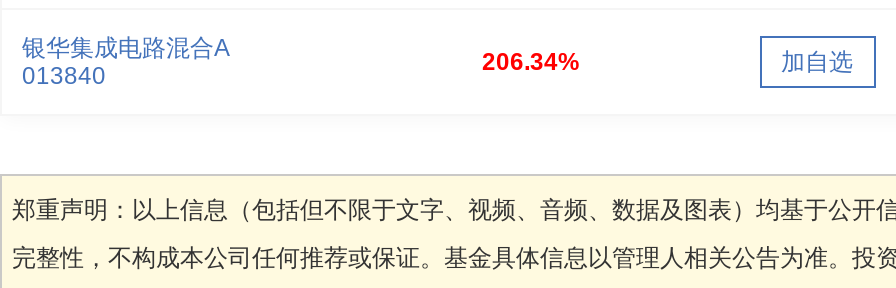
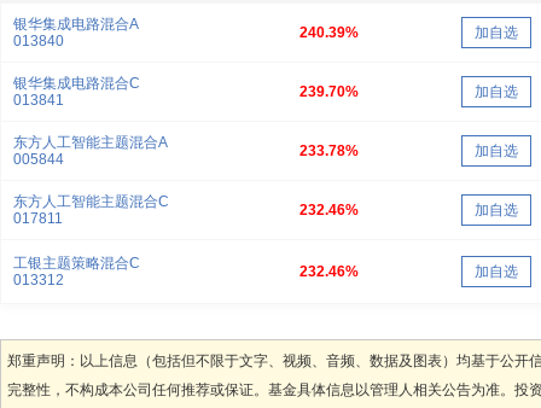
- 206.34%
+ 240.39%
+ 加自选
+ 银华集成电路混合C
+ 013841
+ 239.70%
+ 加自选
+ 东方人工智能主题混合A
+ 005844
+ 233.78%
+ 加自选
+ 东方人工智能主题混合C
+ 017811
+ 232.46%
+ 加自选
+ 工银主题策略混合C
+ 013312
+ 232.46%
